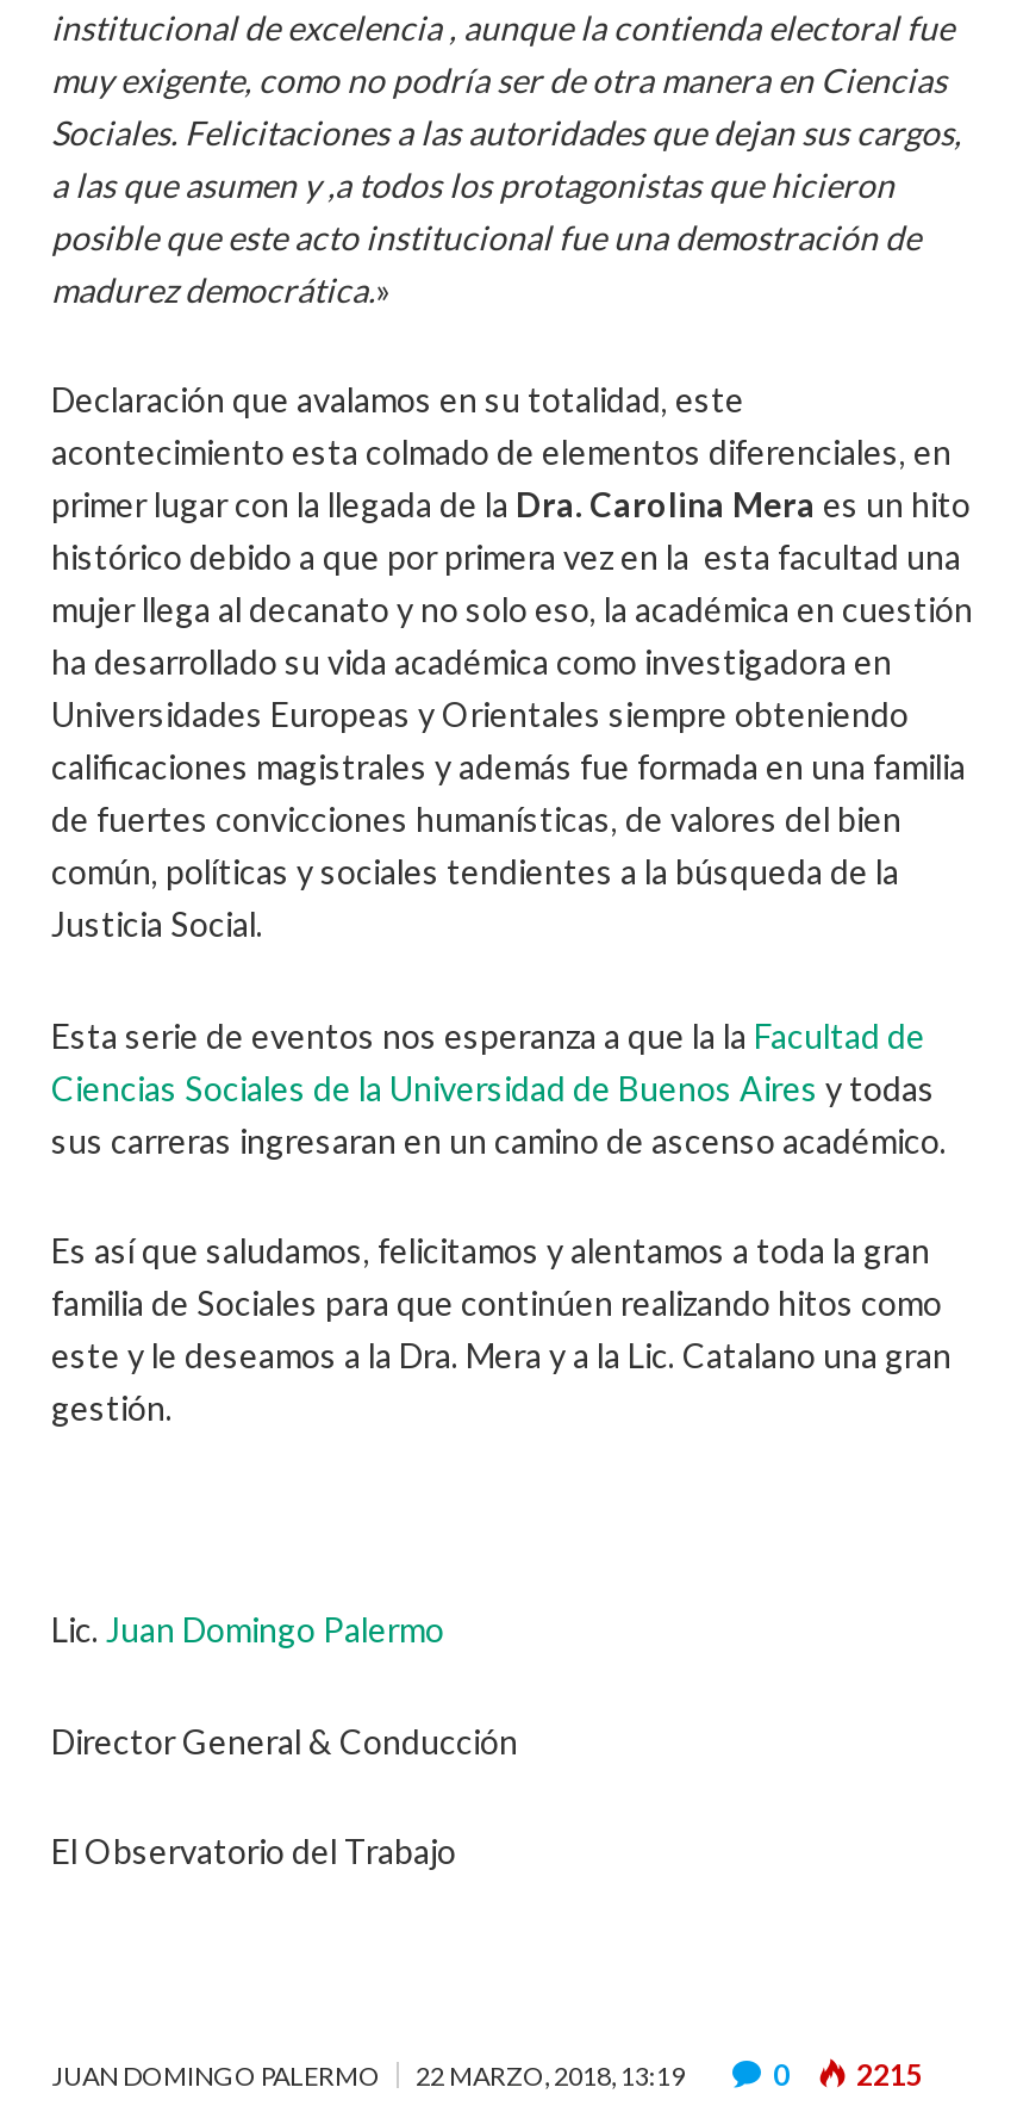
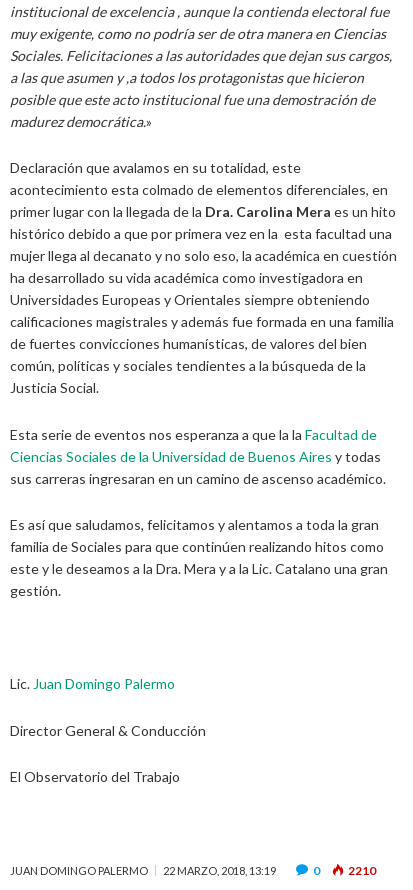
- 0 2215
+ 0 2210
